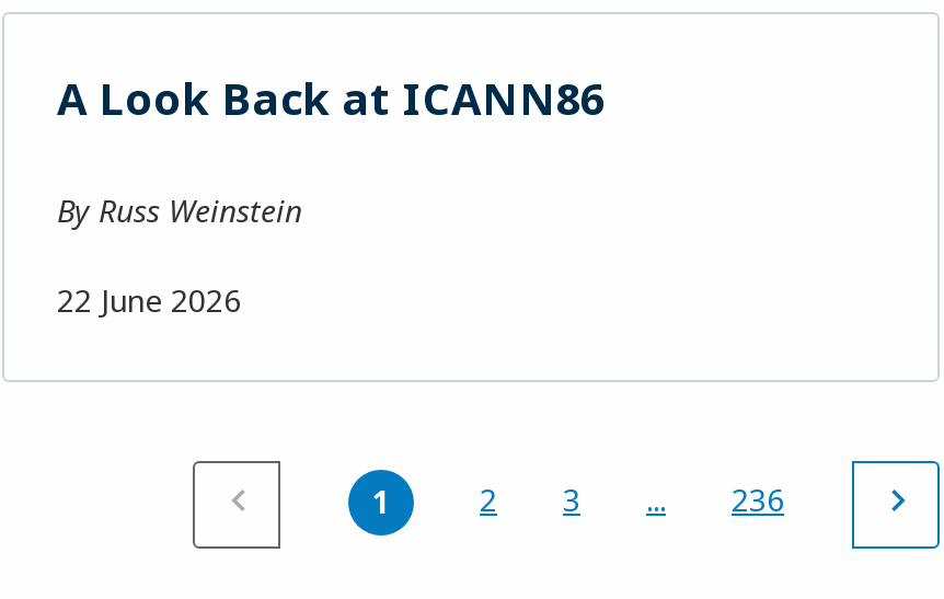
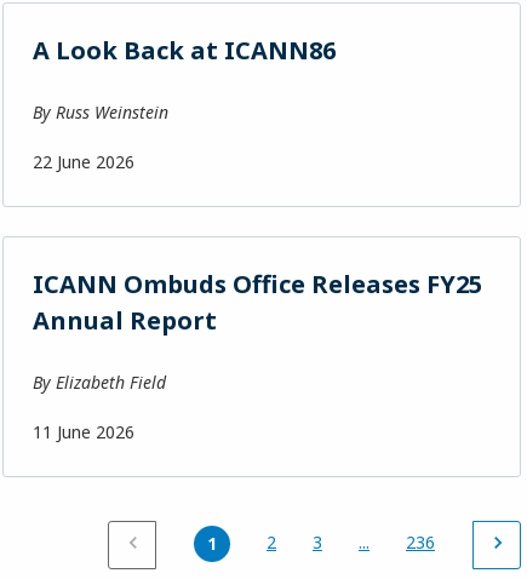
+ ICANN Ombuds Office Releases FY25
+ Annual Report
+ By Elizabeth Field
+ 11 June 2026
